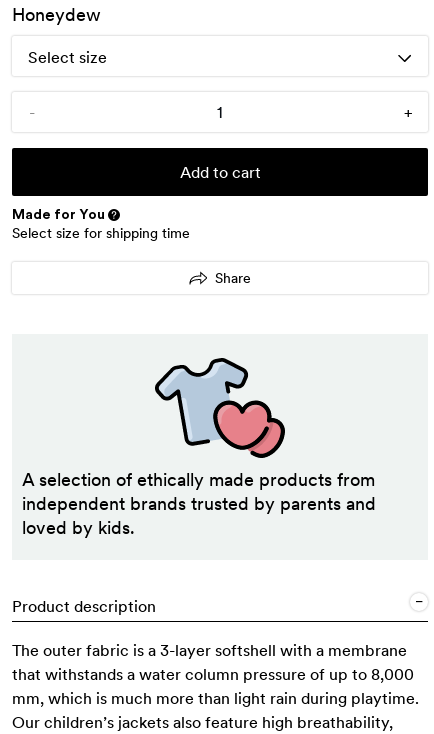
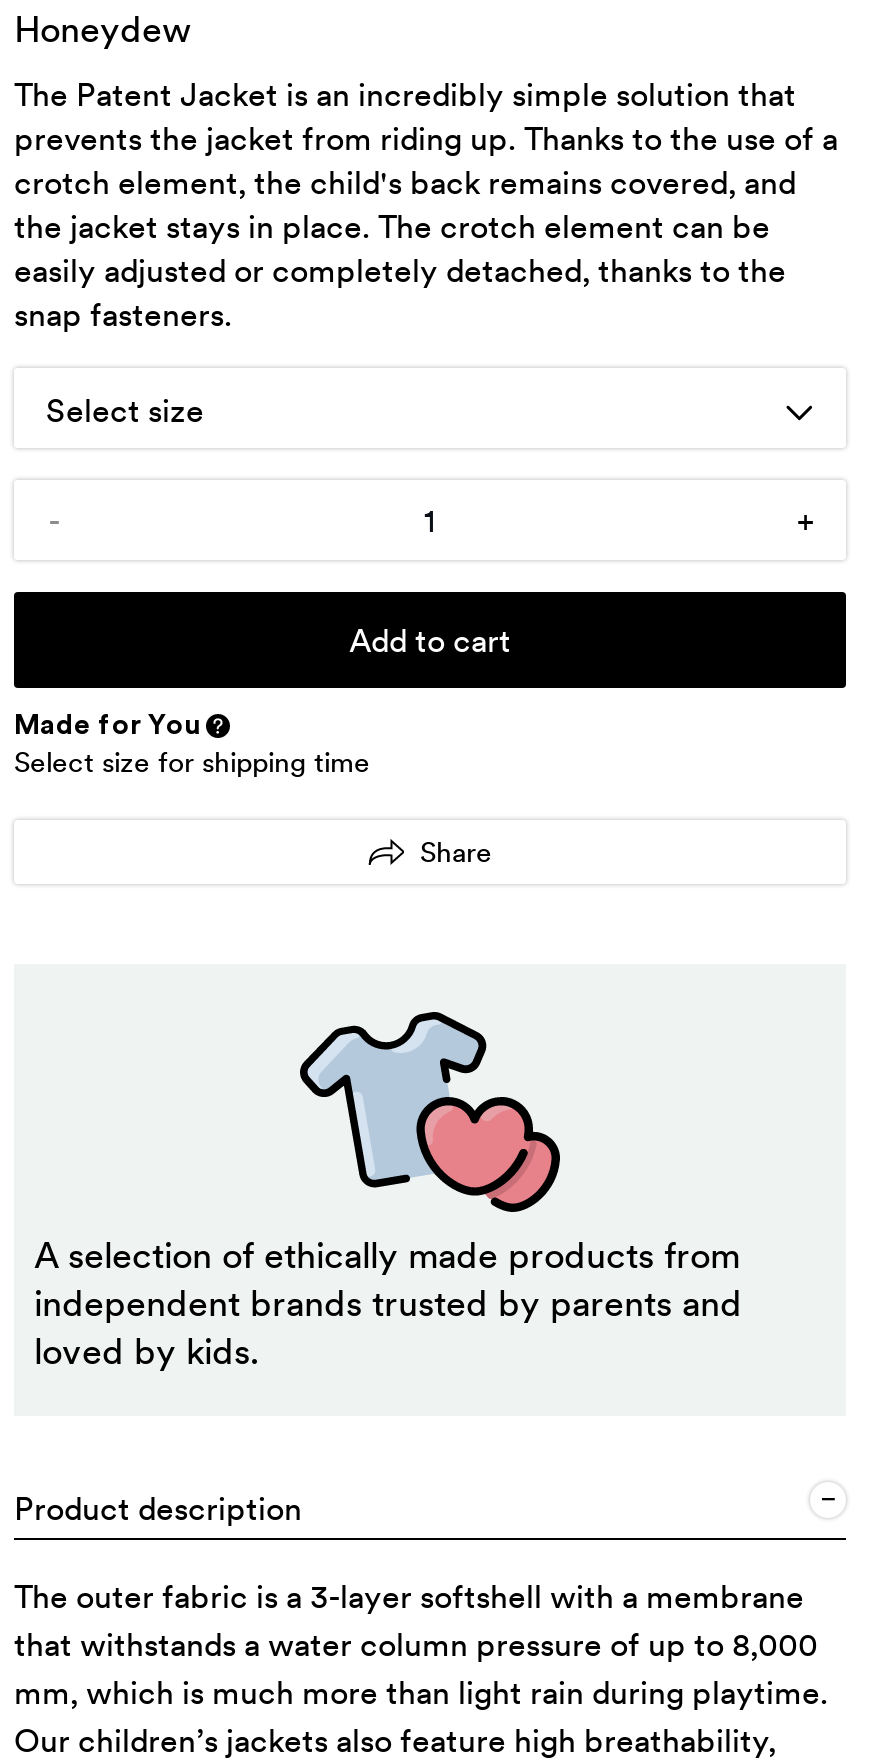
+ The Patent Jacket is an incredibly simple solution that
+ prevents the jacket from riding up. Thanks to the use of a
+ crotch element, the child's back remains covered, and
+ the jacket stays in place. The crotch element can be
+ easily adjusted or completely detached, thanks to the
+ snap fasteners.
